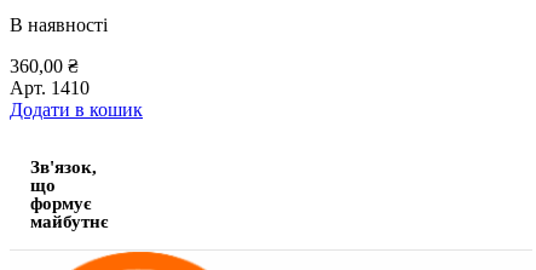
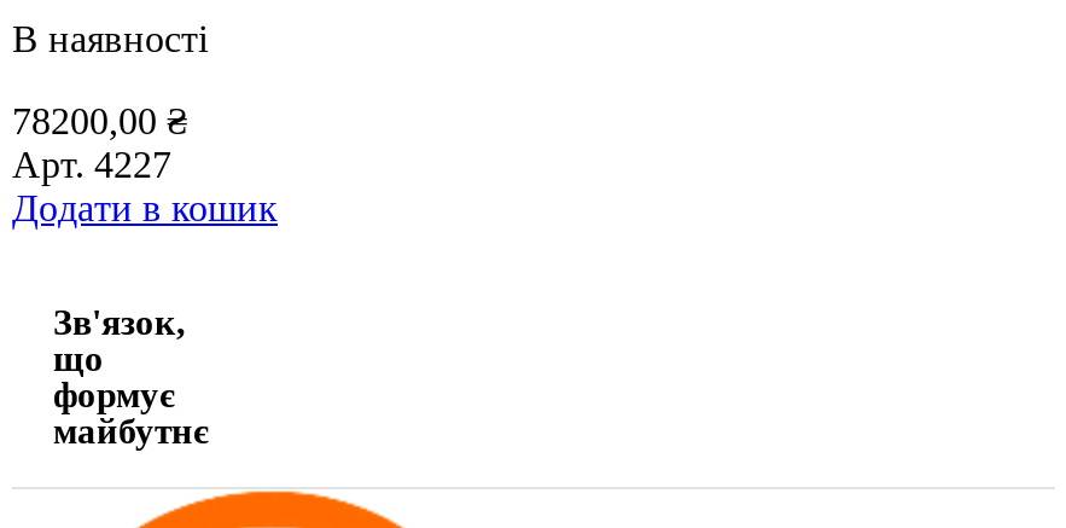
- 360,00 ₴
+ 78200,00 ₴

- Арт. 1410
+ Арт. 4227
